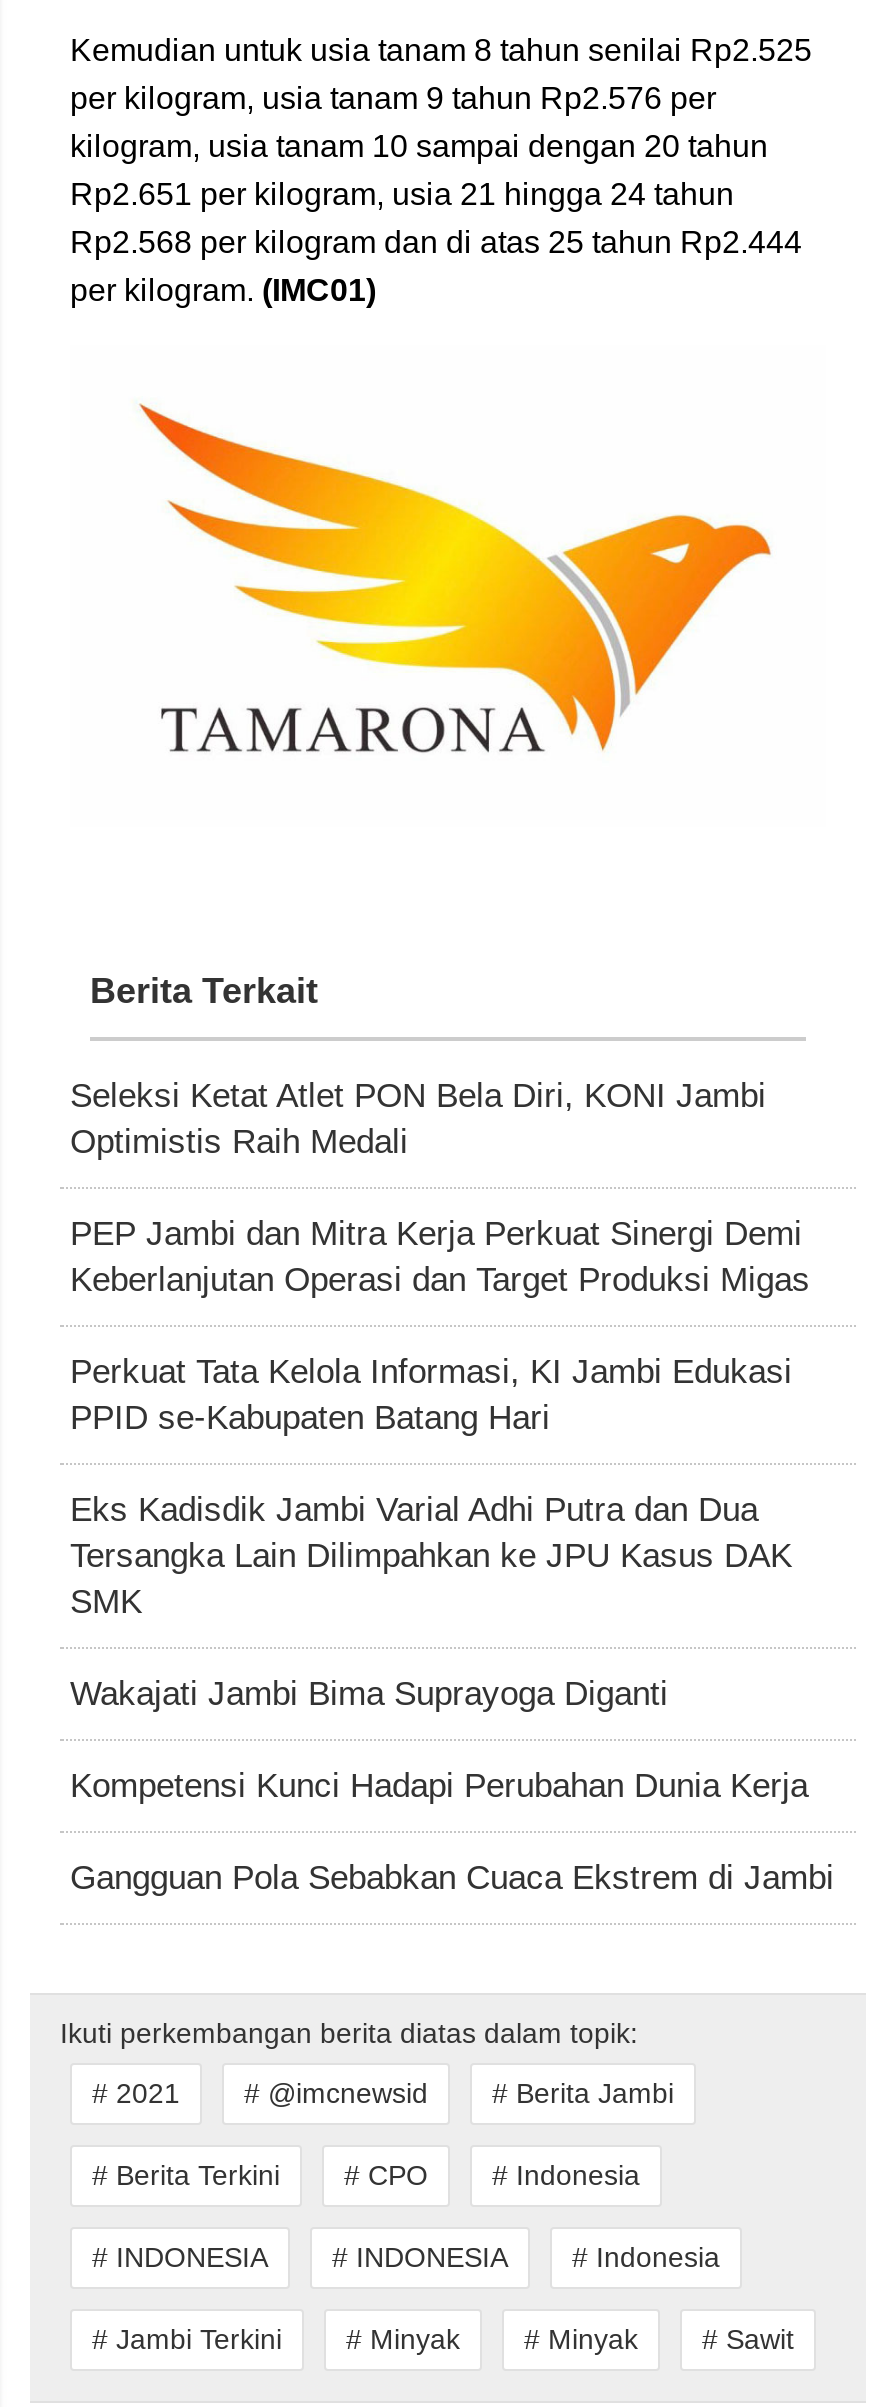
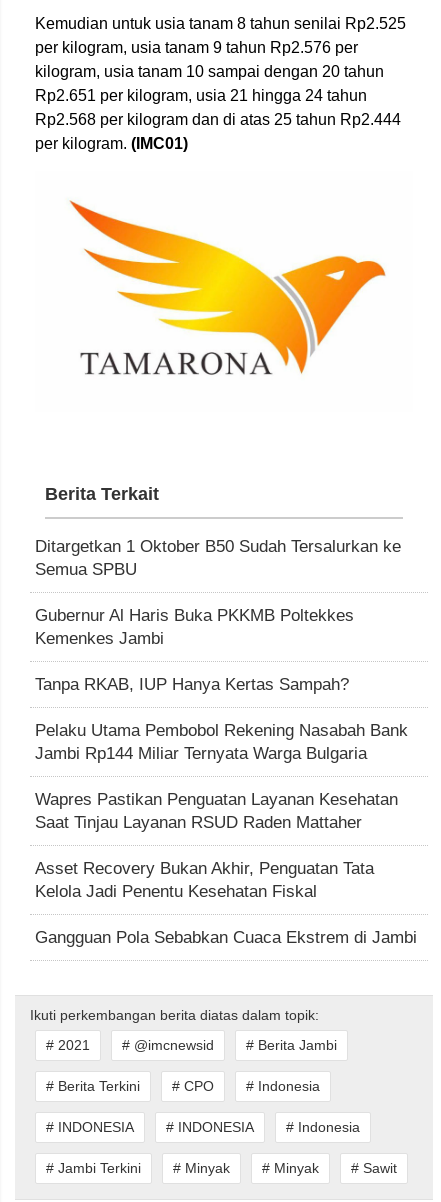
- Seleksi Ketat Atlet PON Bela Diri, KONI Jambi
- Optimistis Raih Medali
+ Ditargetkan 1 Oktober B50 Sudah Tersalurkan ke
+ Semua SPBU

- PEP Jambi dan Mitra Kerja Perkuat Sinergi Demi
- Keberlanjutan Operasi dan Target Produksi Migas
+ Gubernur Al Haris Buka PKKMB Poltekkes
+ Kemenkes Jambi

- Perkuat Tata Kelola Informasi, KI Jambi Edukasi
- PPID se-Kabupaten Batang Hari
+ Tanpa RKAB, IUP Hanya Kertas Sampah?

- Eks Kadisdik Jambi Varial Adhi Putra dan Dua
- Tersangka Lain Dilimpahkan ke JPU Kasus DAK
- SMK
+ Pelaku Utama Pembobol Rekening Nasabah Bank
+ Jambi Rp144 Miliar Ternyata Warga Bulgaria

- Wakajati Jambi Bima Suprayoga Diganti
+ Wapres Pastikan Penguatan Layanan Kesehatan
+ Saat Tinjau Layanan RSUD Raden Mattaher

- Kompetensi Kunci Hadapi Perubahan Dunia Kerja
+ Asset Recovery Bukan Akhir, Penguatan Tata
+ Kelola Jadi Penentu Kesehatan Fiskal
